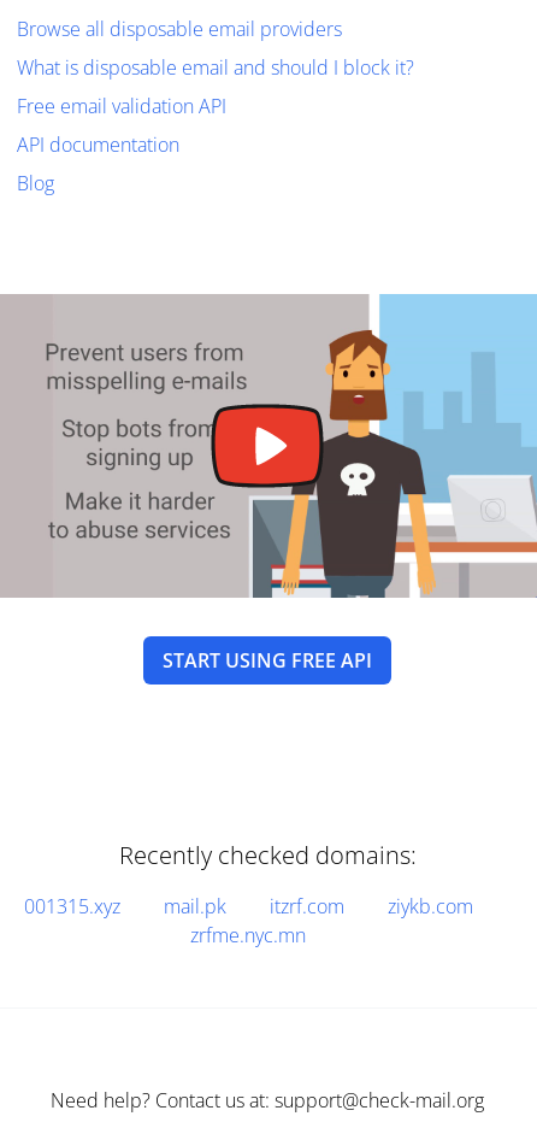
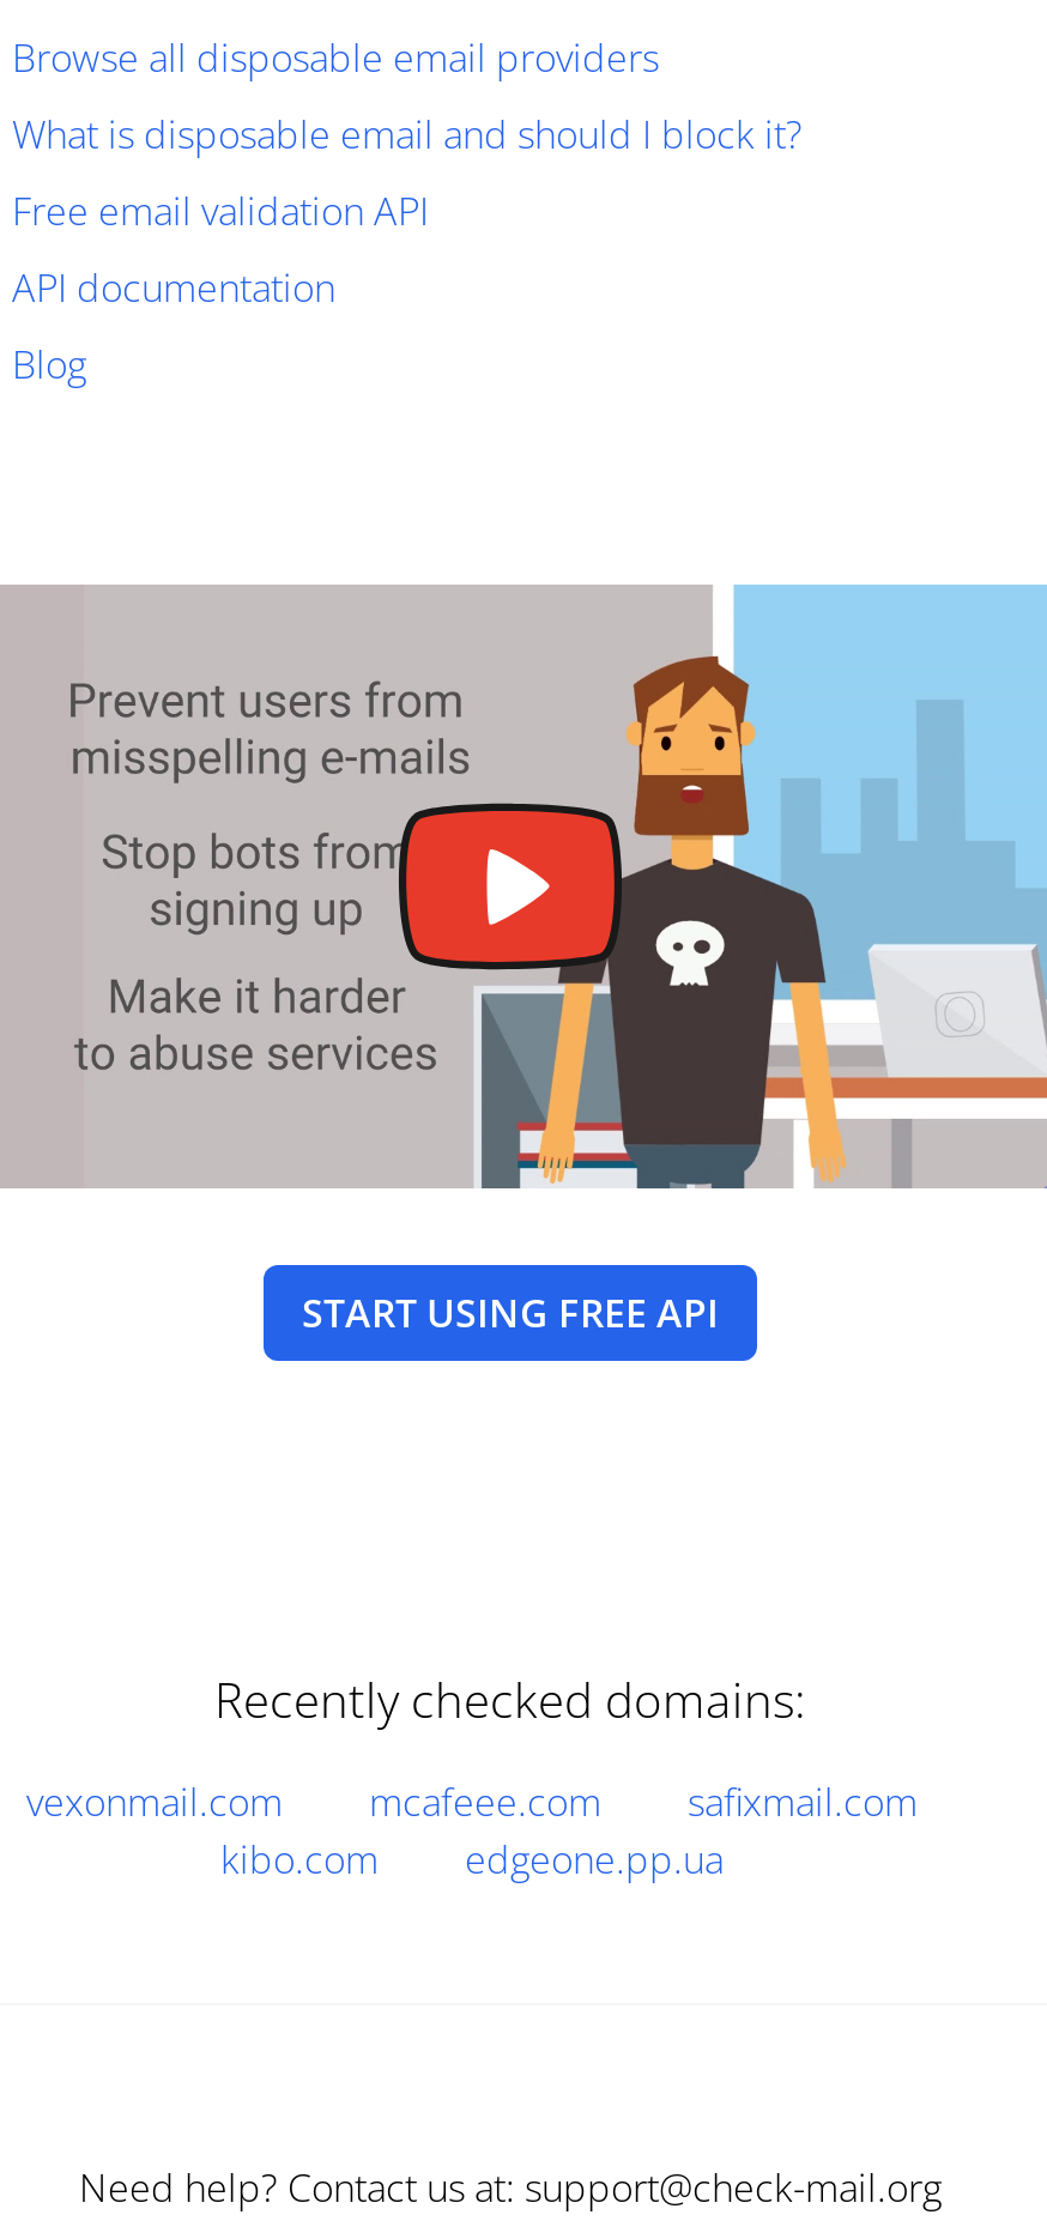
- 001315.xyz
- mail.pk
- itzrf.com
- ziykb.com
- zrfme.nyc.mn
+ vexonmail.com
+ mcafeee.com
+ safixmail.com
+ kibo.com
+ edgeone.pp.ua
